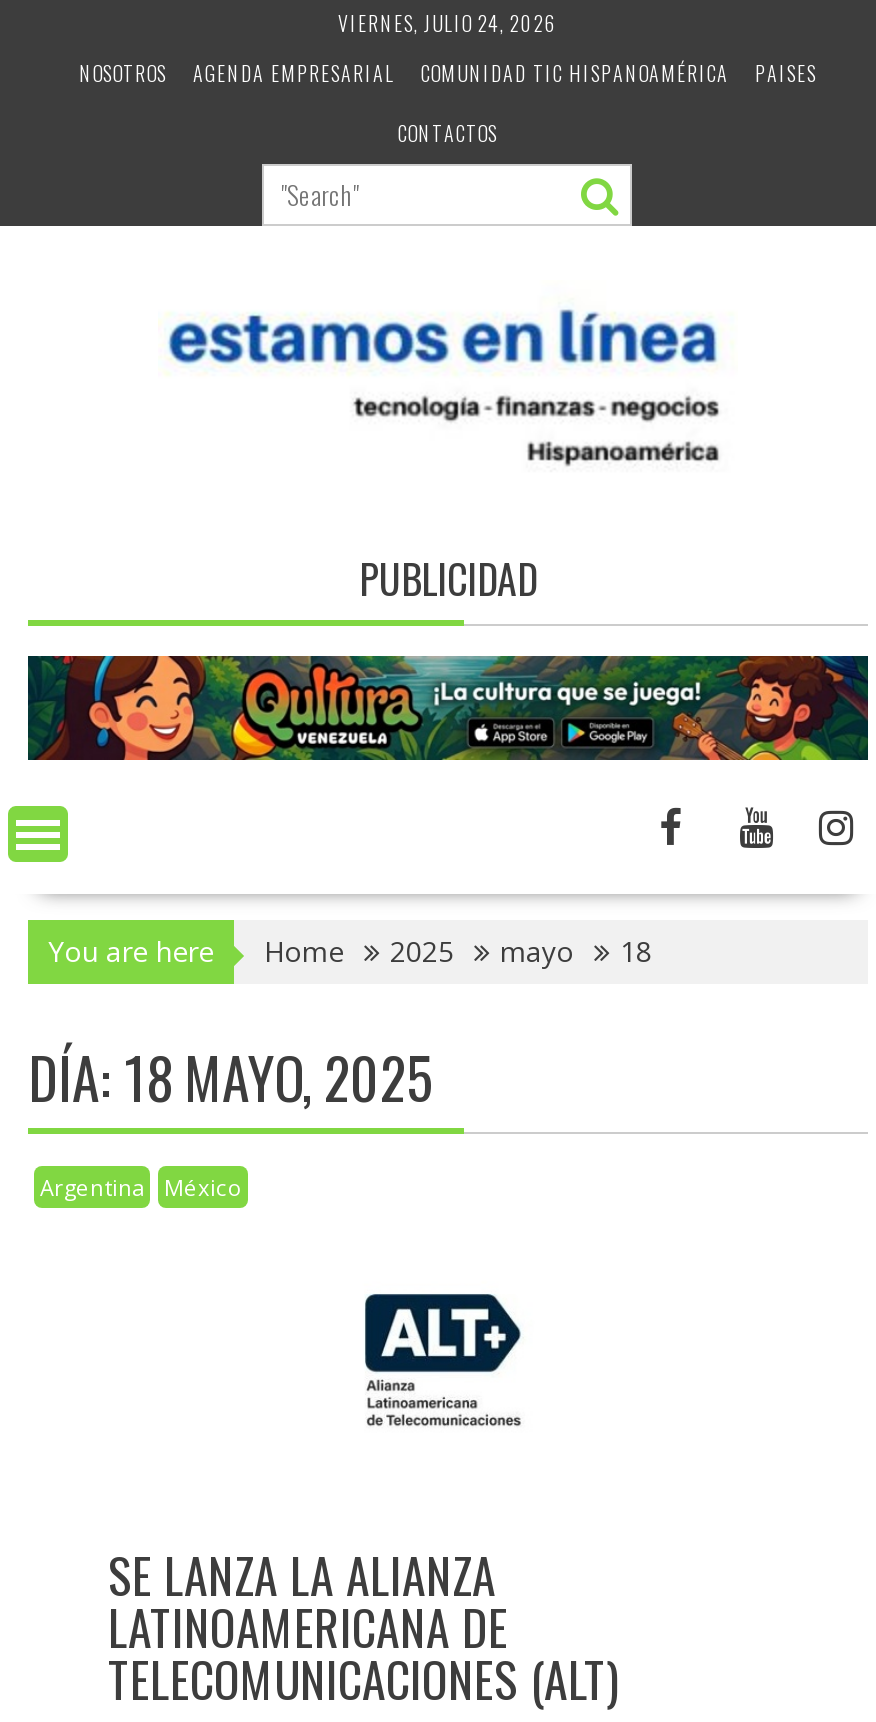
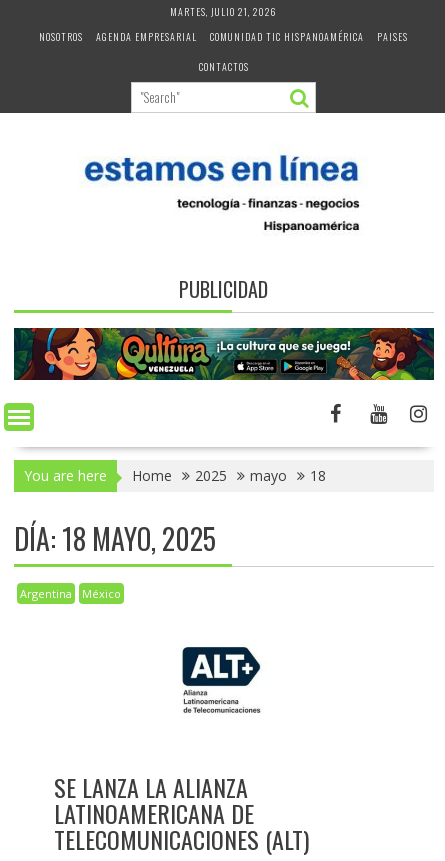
- VIERNES, JULIO 24, 2026
+ MARTES, JULIO 21, 2026
